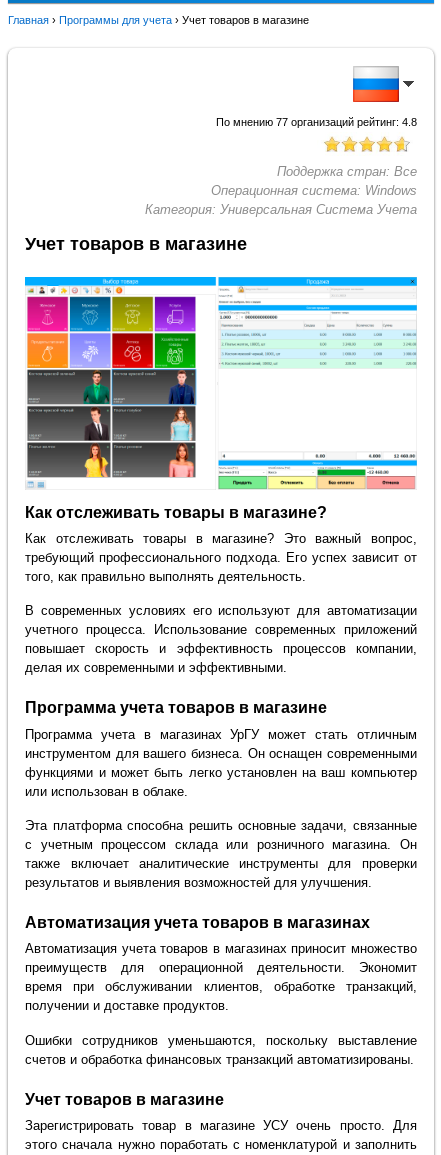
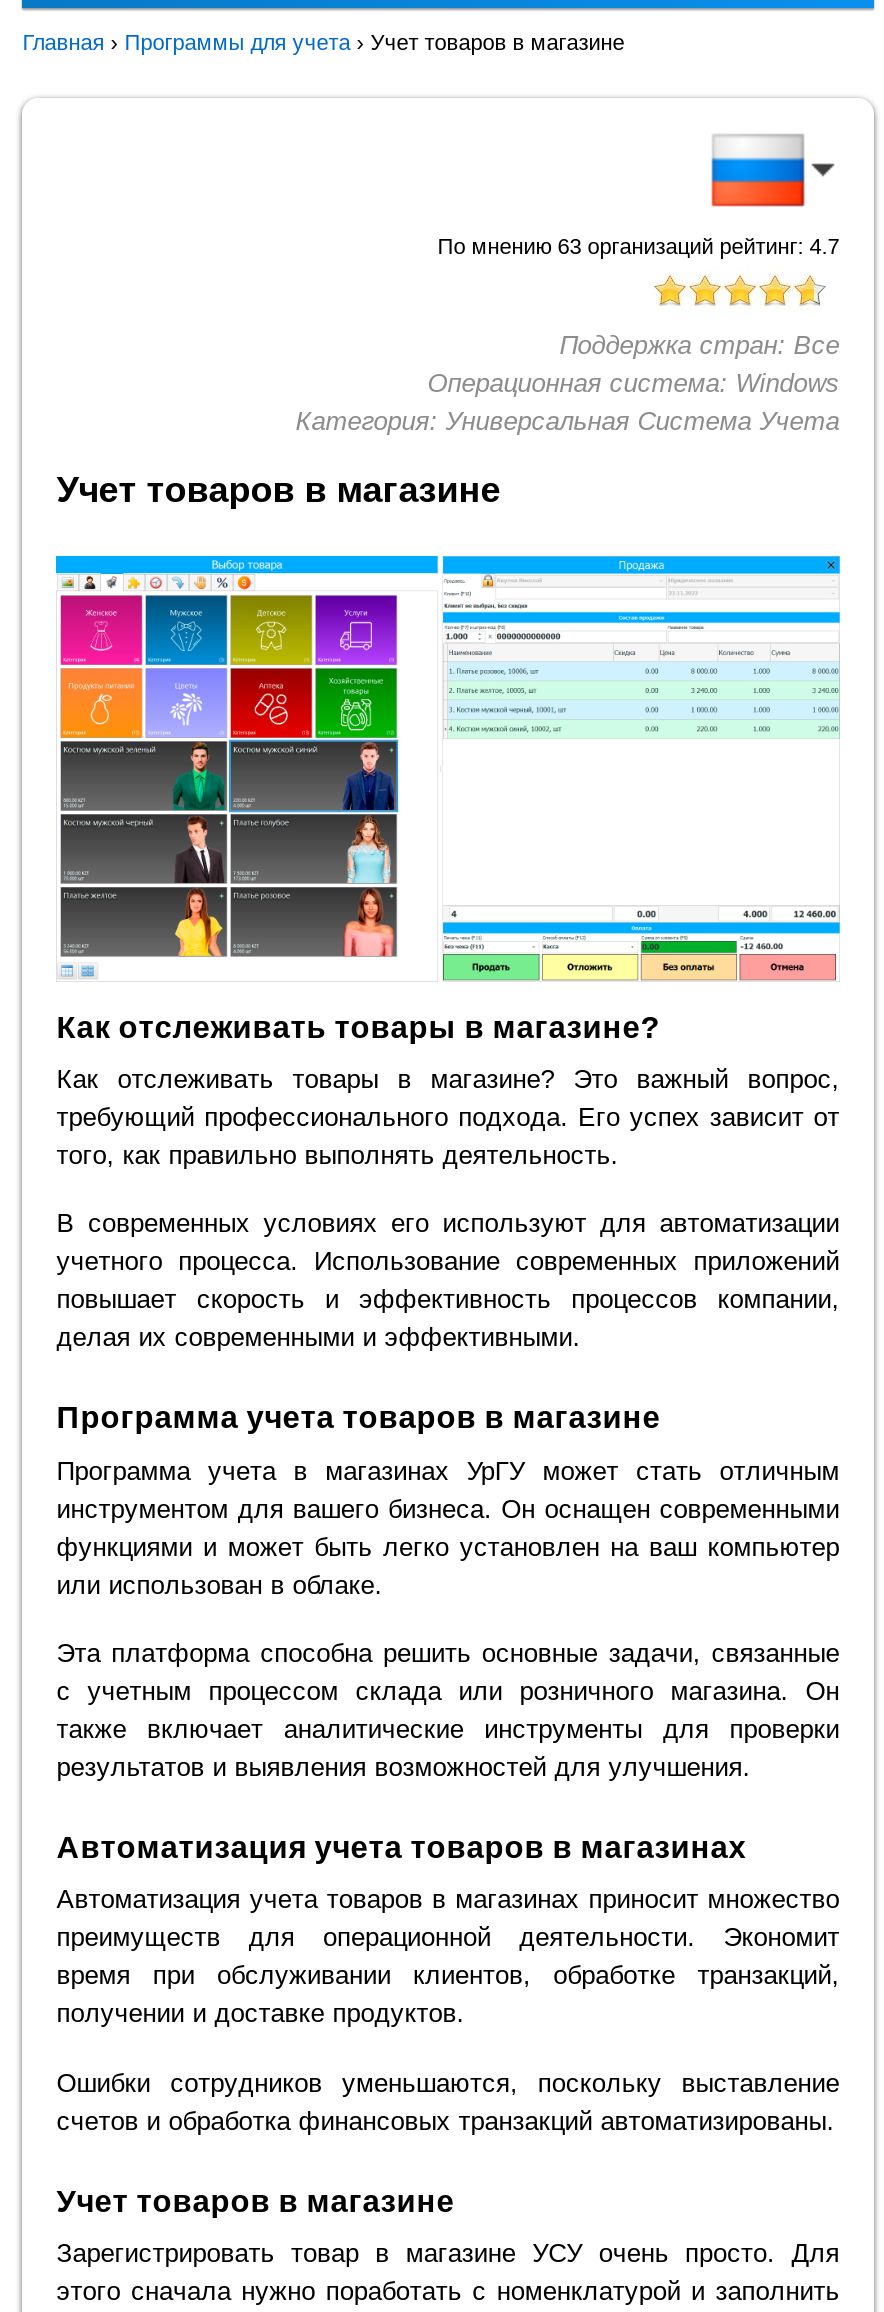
- По мнению 77 организаций рейтинг: 4.8
+ По мнению 63 организаций рейтинг: 4.7
